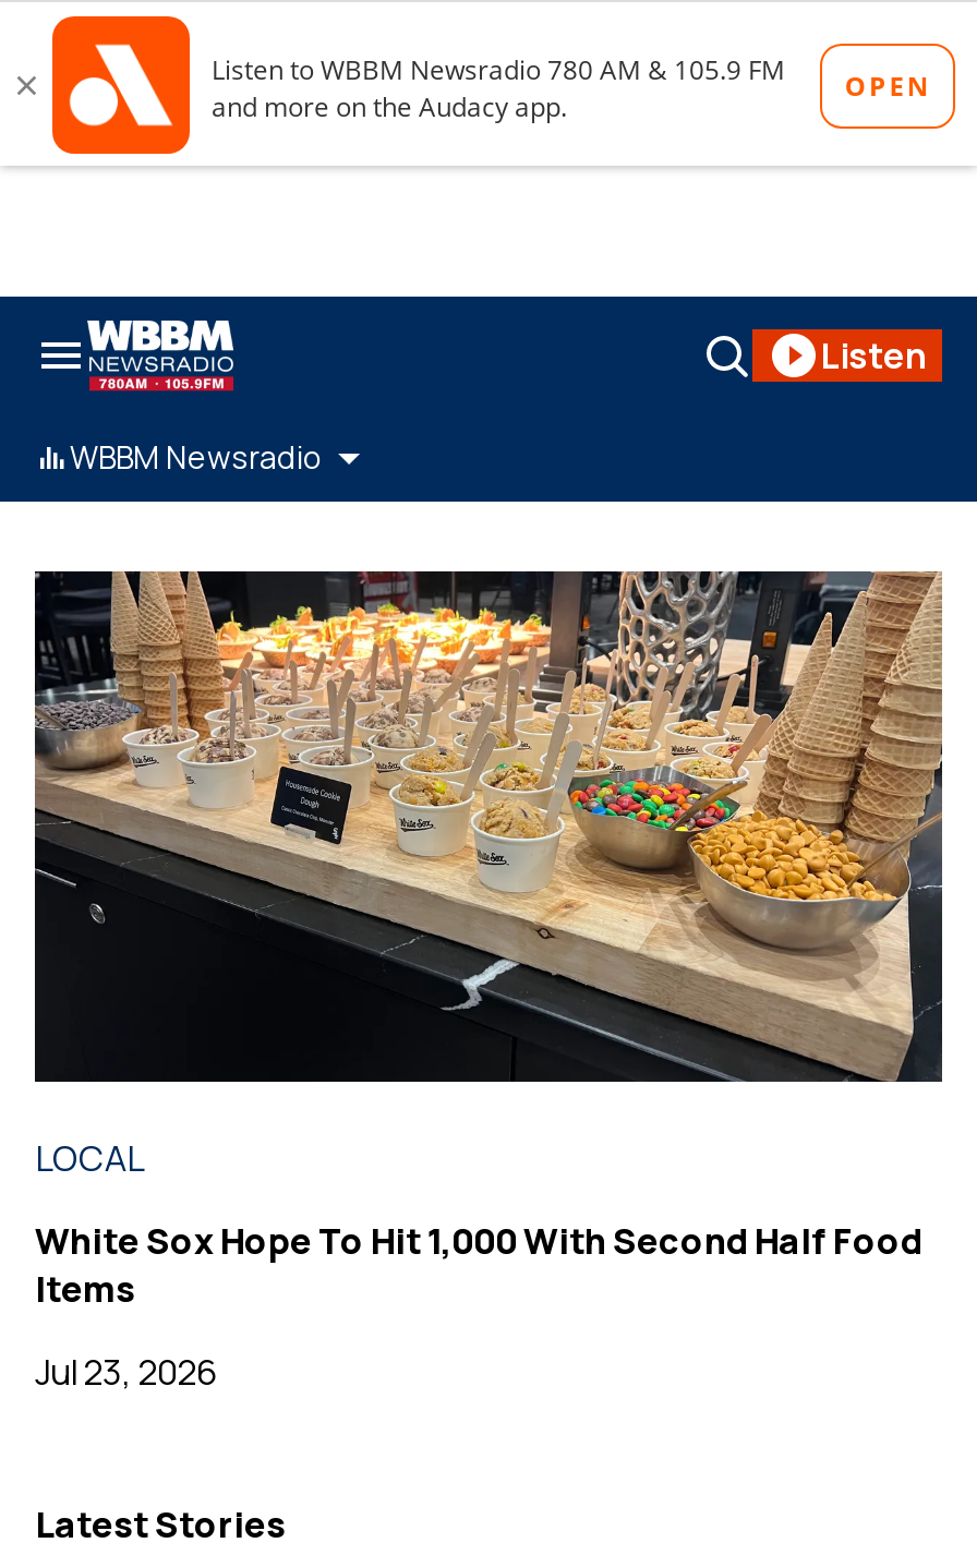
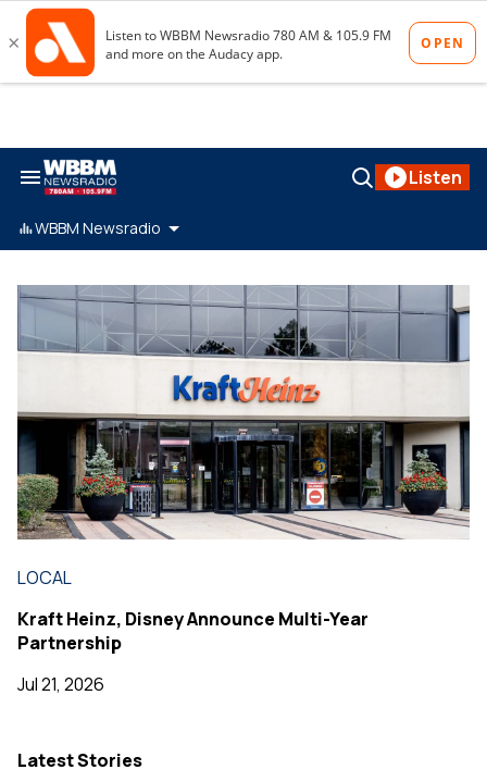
- [image]
+ [image]

- White Sox Hope To Hit 1,000 With Second Half Food
- Items
+ Kraft Heinz, Disney Announce Multi-Year
+ Partnership

- Jul 23, 2026
+ Jul 21, 2026
